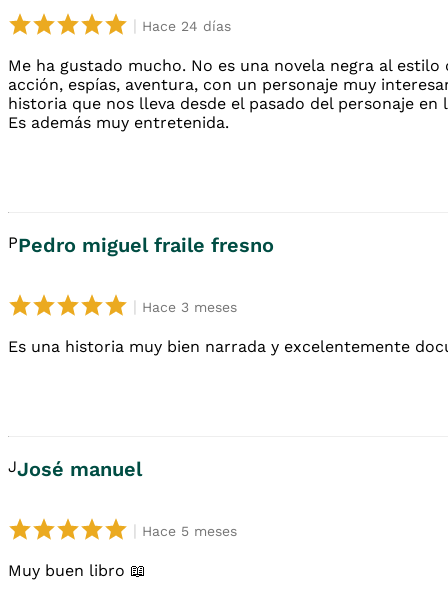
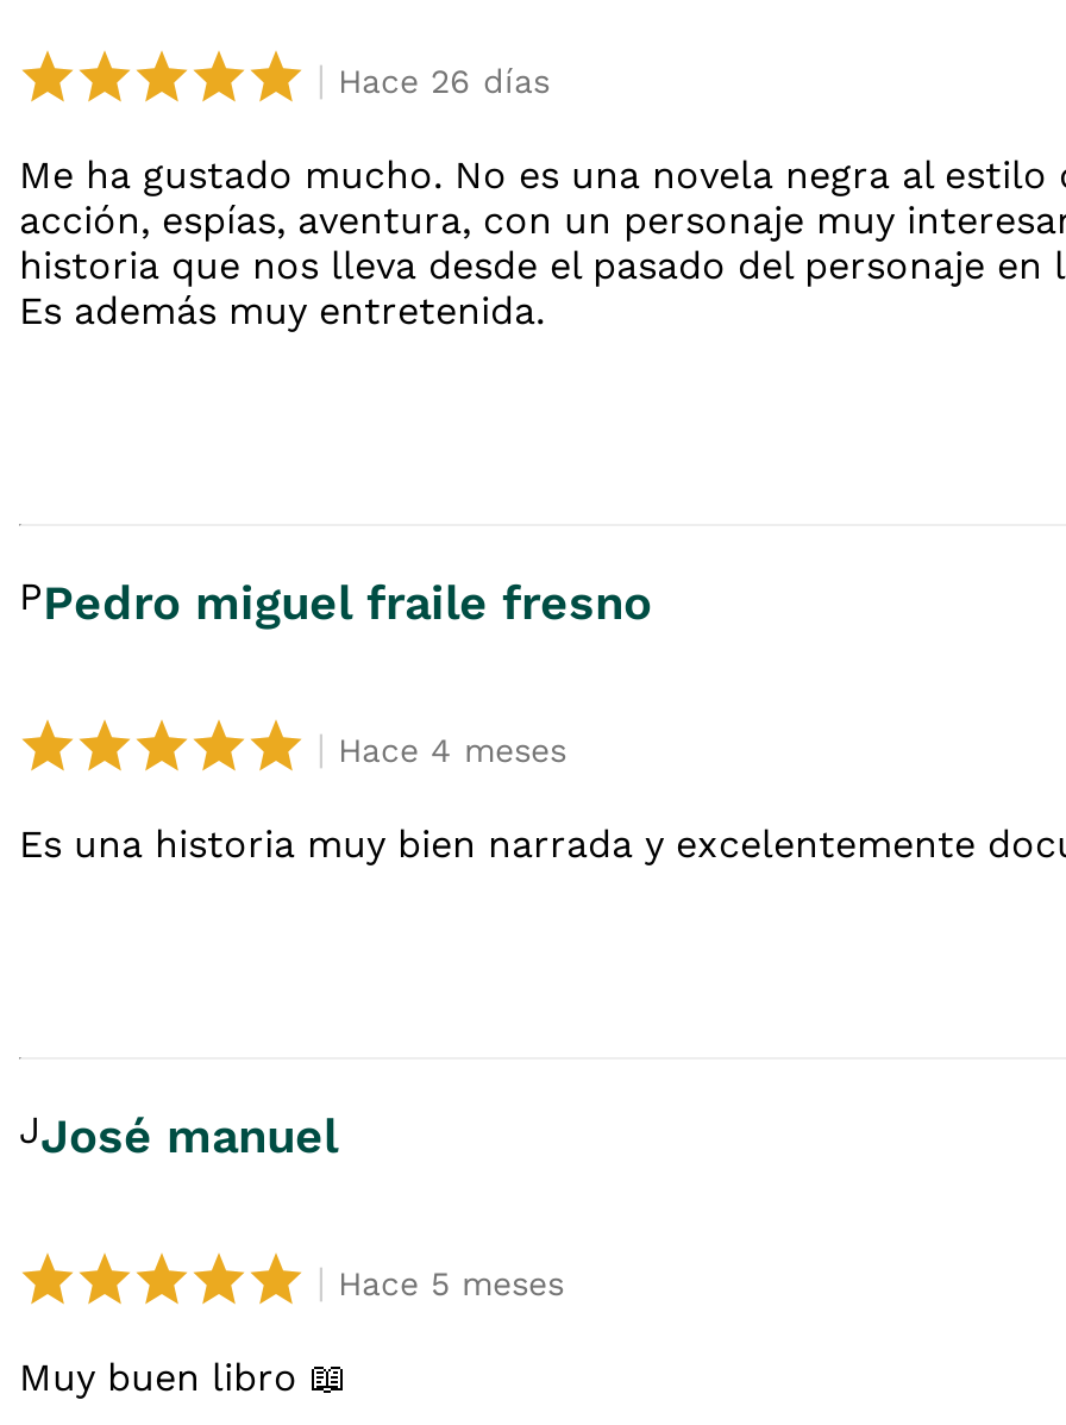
- hace 24 días
+ hace 26 días

- hace 3 meses
+ hace 4 meses
